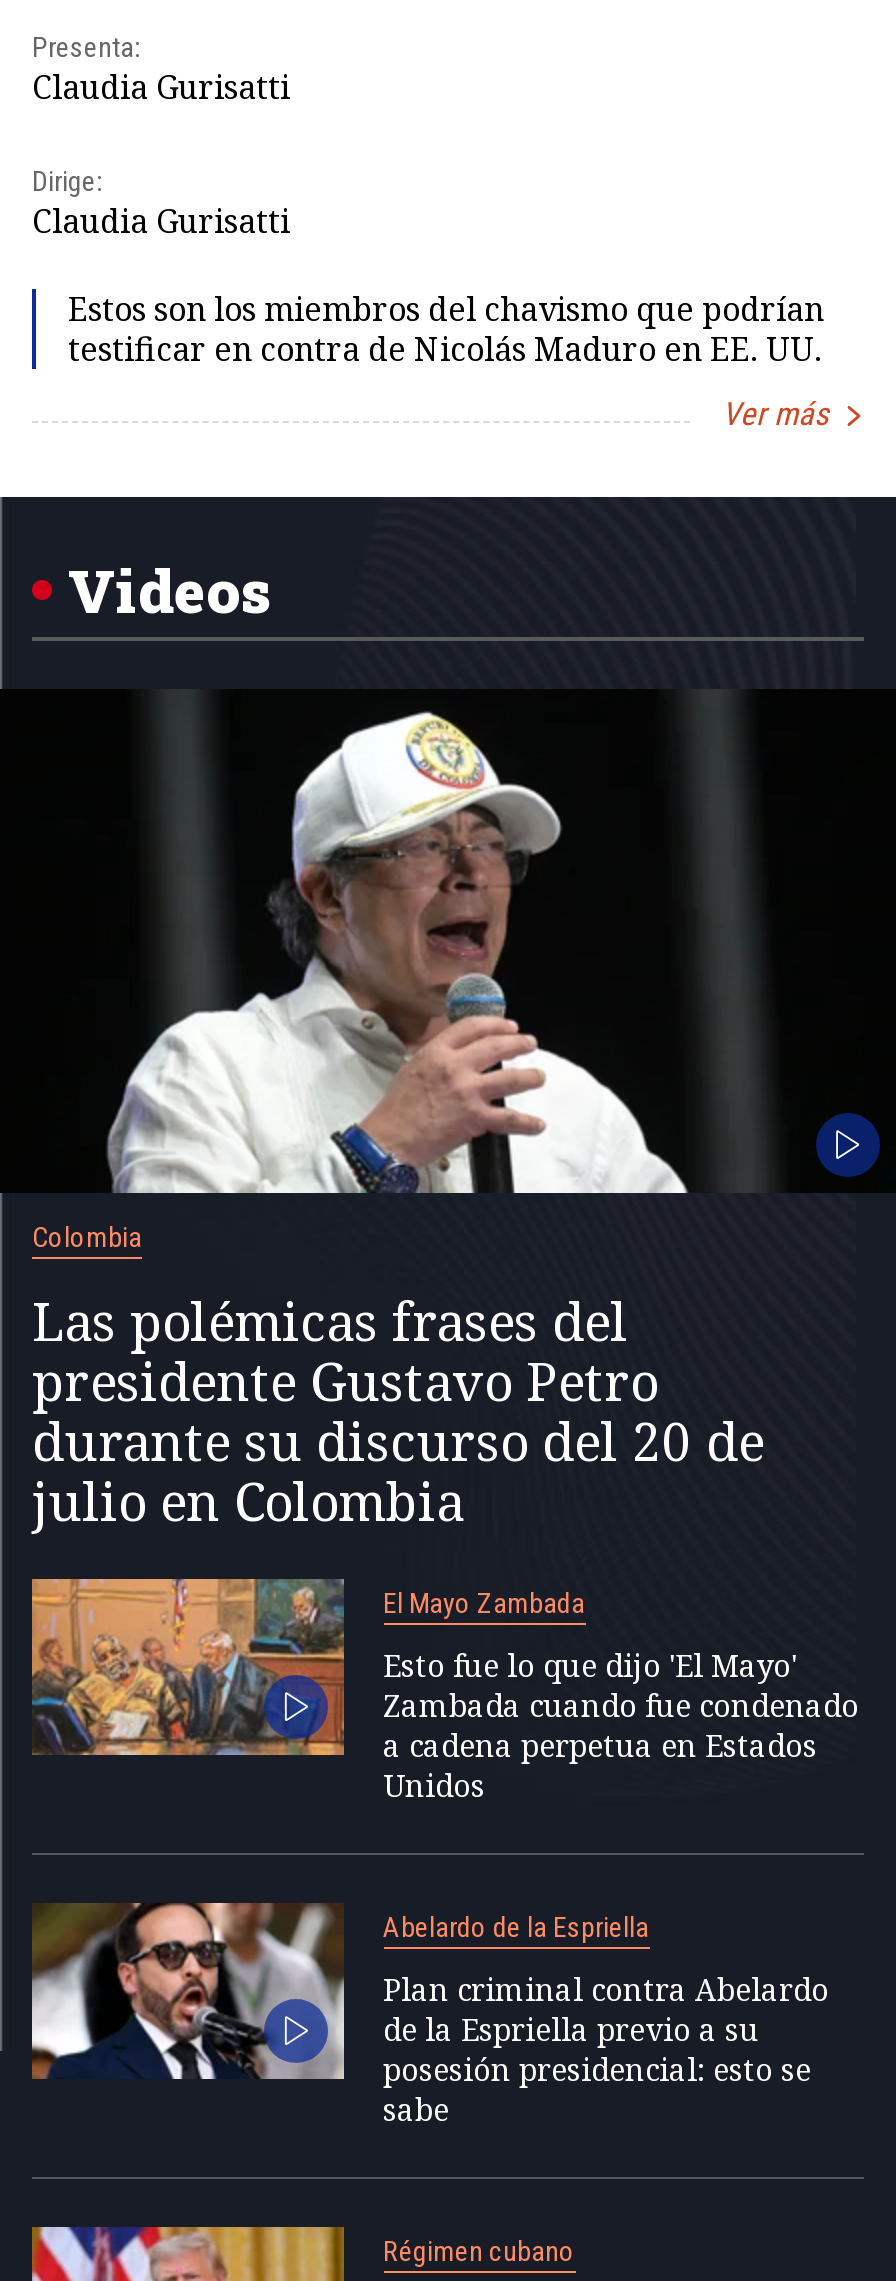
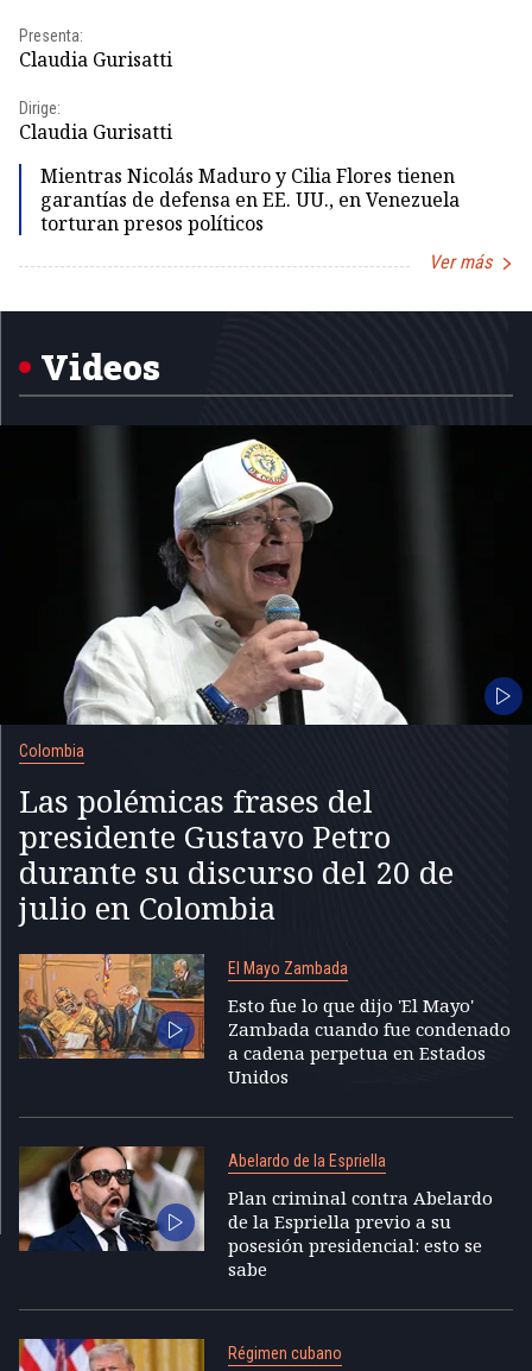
- Estos son los miembros del chavismo que podrían
- testificar en contra de Nicolás Maduro en EE. UU.
+ Mientras Nicolás Maduro y Cilia Flores tienen
+ garantías de defensa en EE. UU., en Venezuela
+ torturan presos políticos
